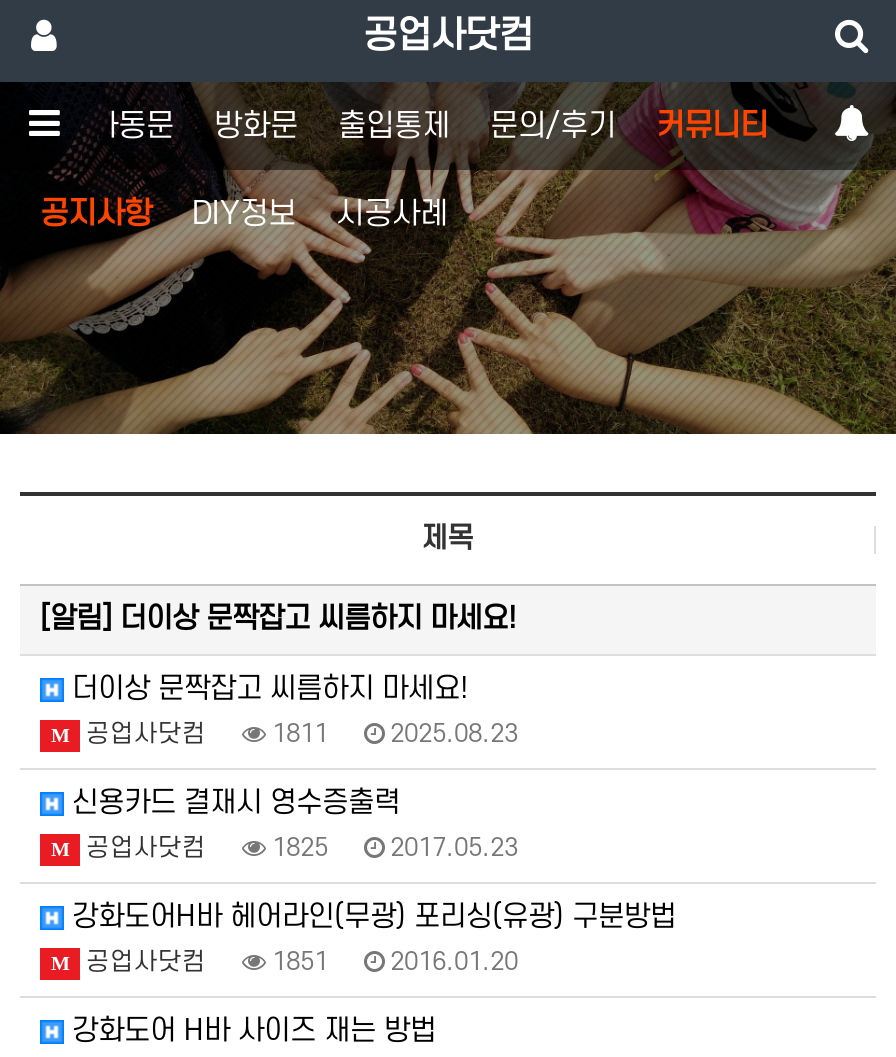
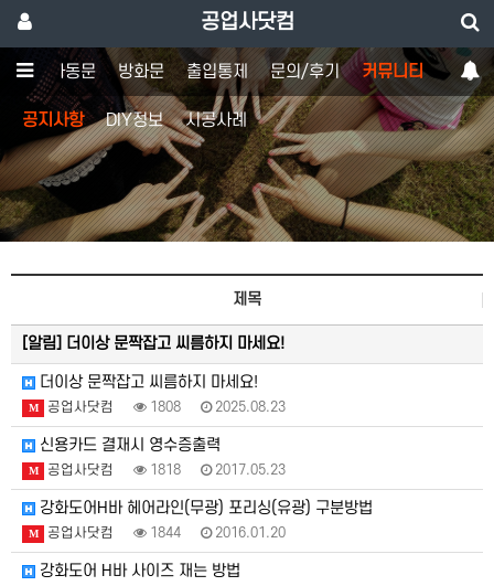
- 1811 2025.08.23
+ 1808 2025.08.23

- 1825 2017.05.23
+ 1818 2017.05.23

- 1851 2016.01.20
+ 1844 2016.01.20
